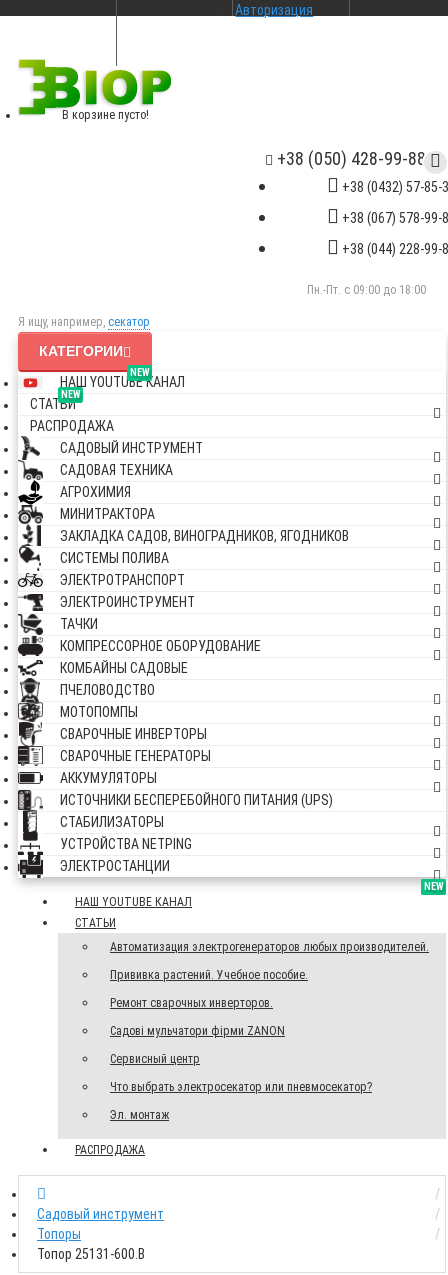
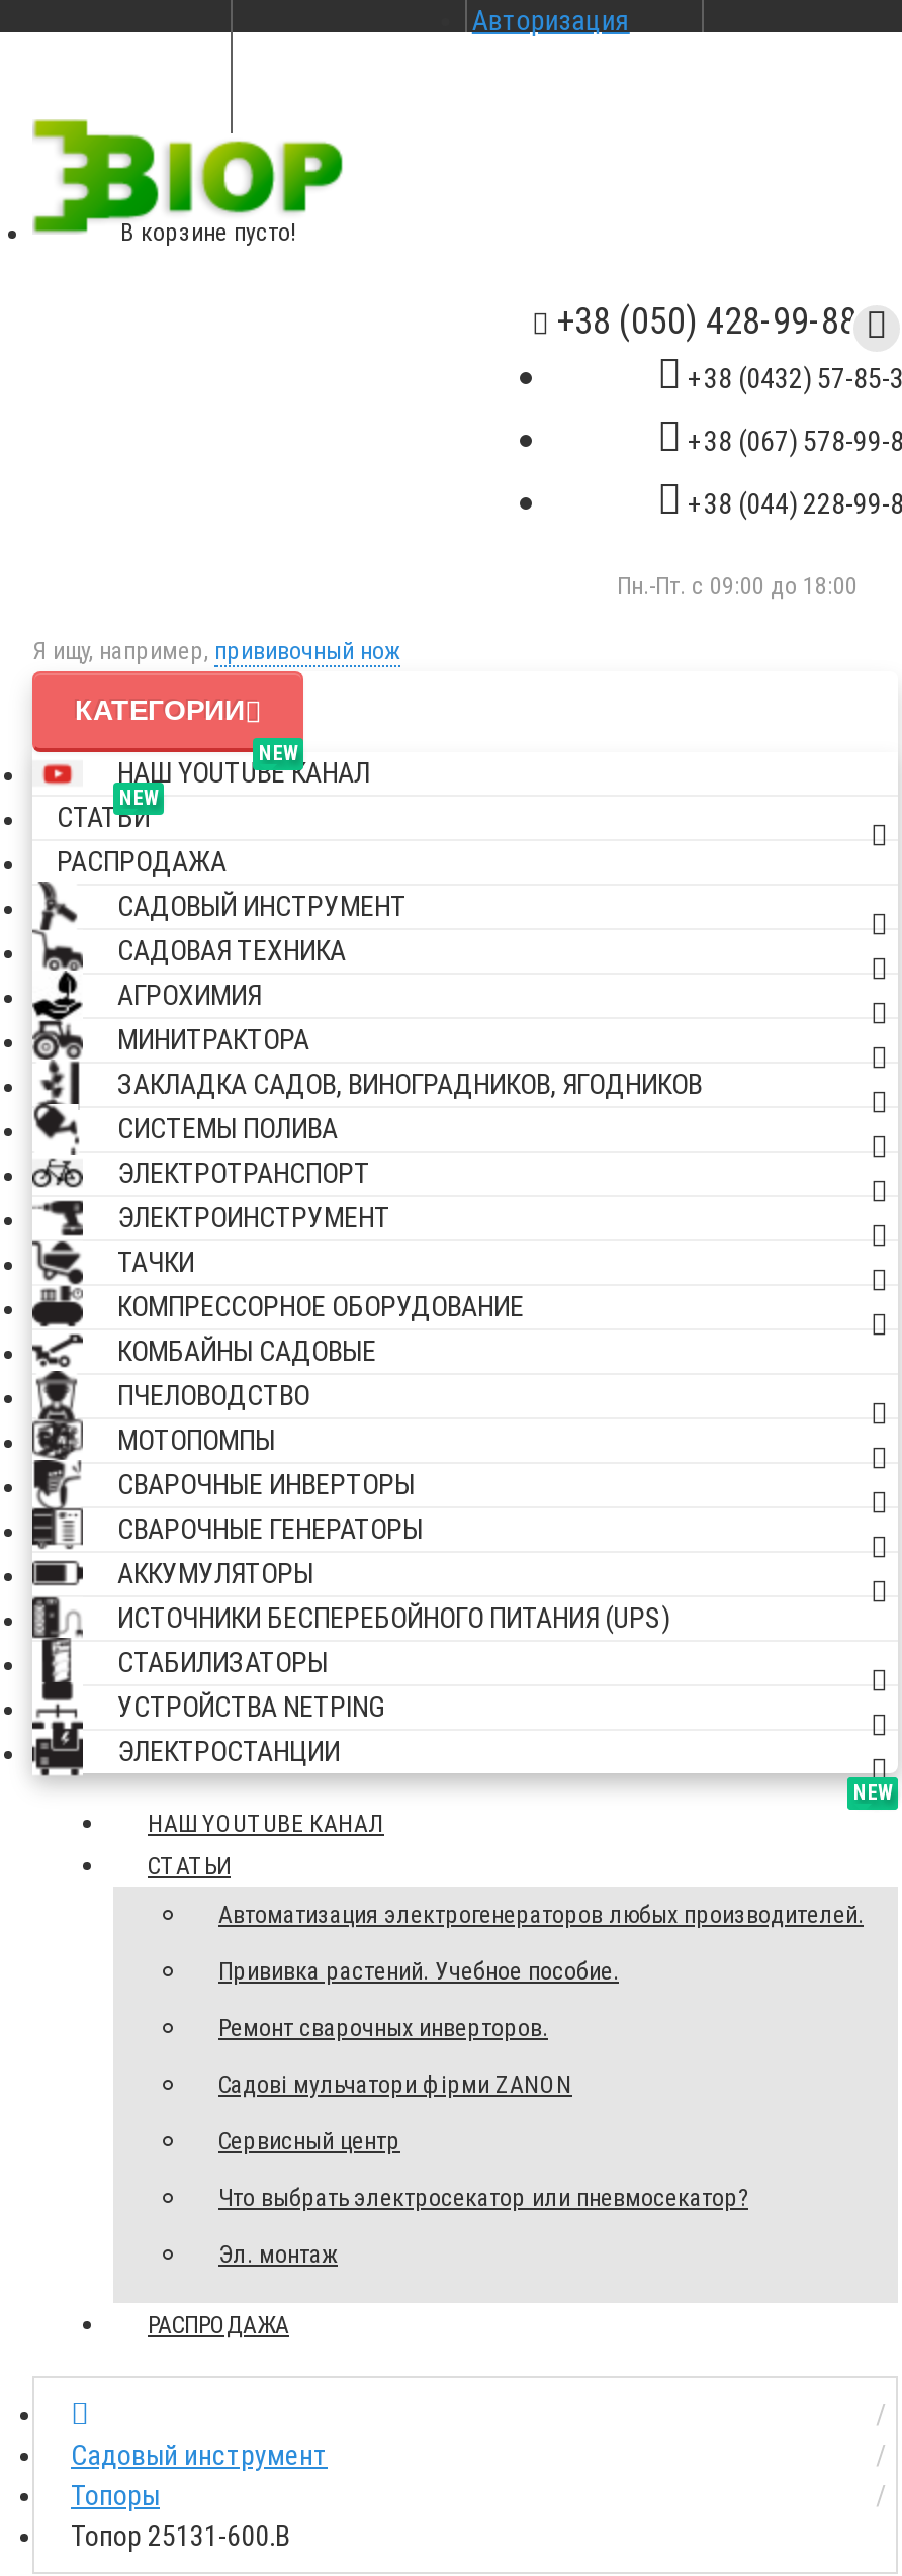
- Я ищу, например, секатор
+ Я ищу, например, прививочный нож
